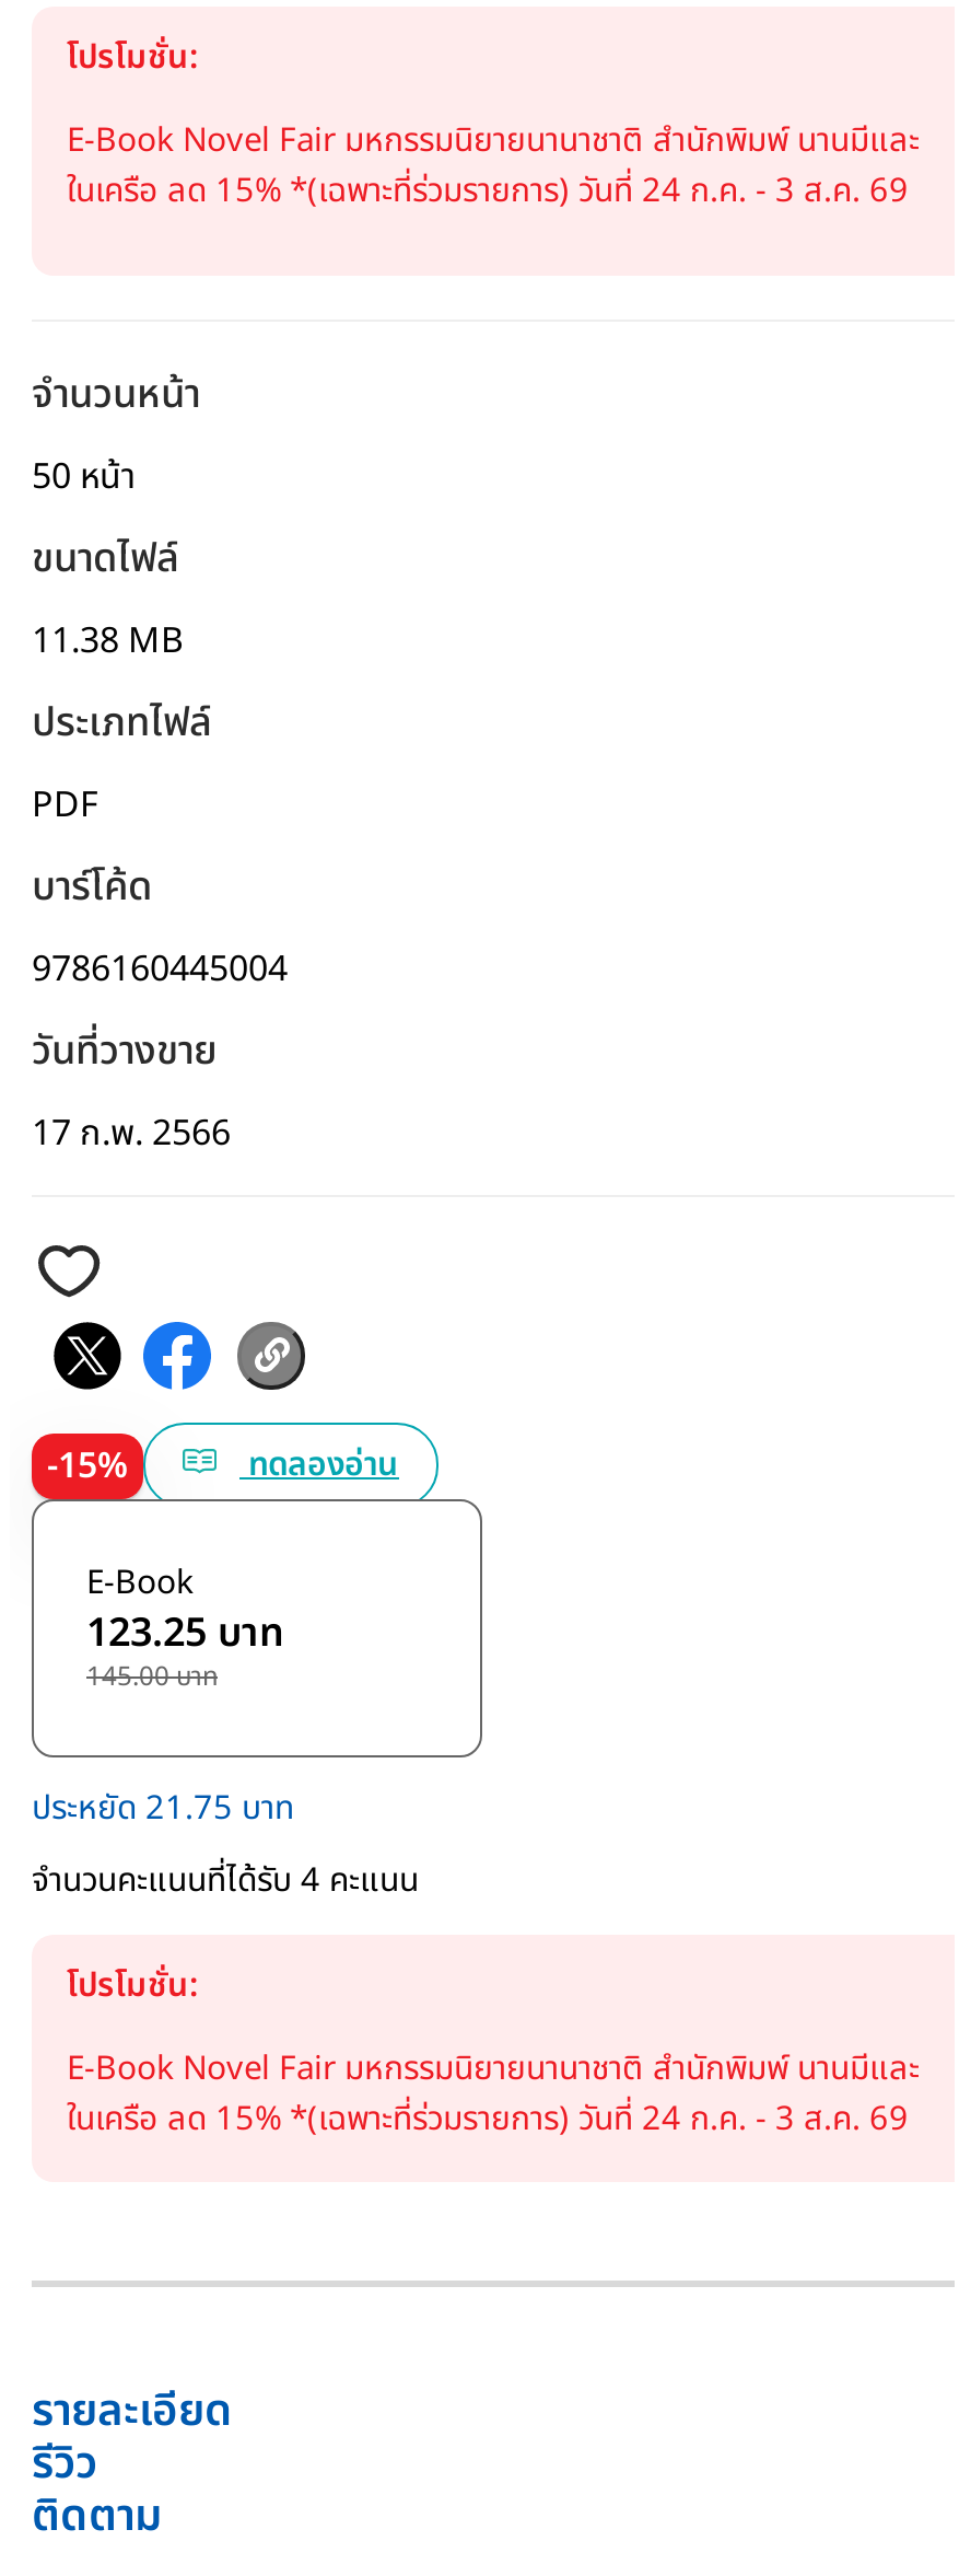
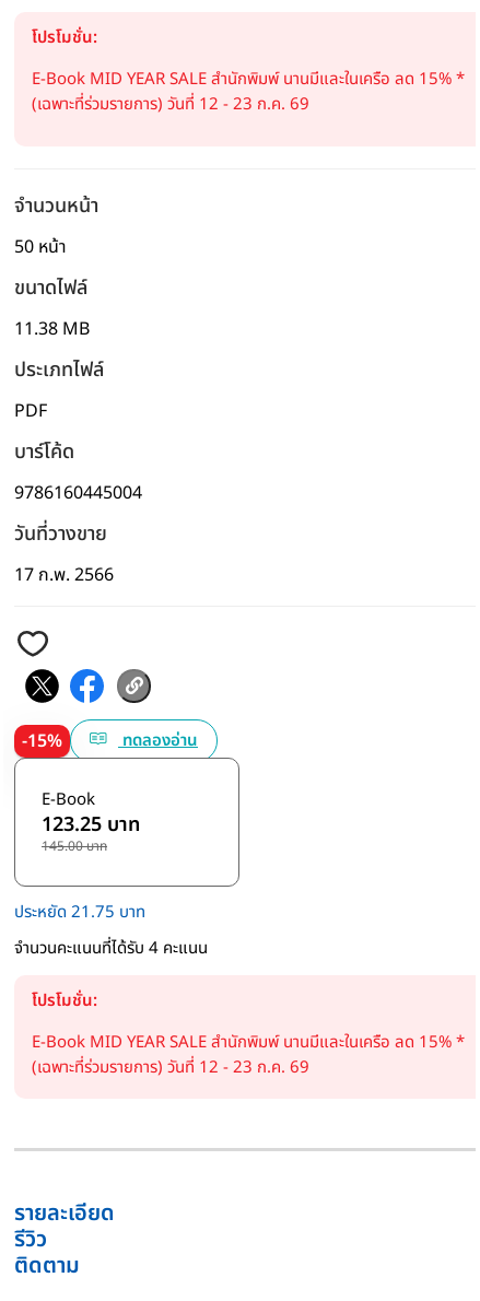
- E-Book Novel Fair มหกรรมนิยายนานาชาติ สำนักพิมพ์ นานมีและ
- ในเครือ ลด 15% *(เฉพาะที่ร่วมรายการ) วันที่ 24 ก.ค. - 3 ส.ค. 69
+ E-Book MID YEAR SALE สำนักพิมพ์ นานมีและในเครือ ลด 15% *
+ (เฉพาะที่ร่วมรายการ) วันที่ 12 - 23 ก.ค. 69

- E-Book Novel Fair มหกรรมนิยายนานาชาติ สำนักพิมพ์ นานมีและ
- ในเครือ ลด 15% *(เฉพาะที่ร่วมรายการ) วันที่ 24 ก.ค. - 3 ส.ค. 69
+ E-Book MID YEAR SALE สำนักพิมพ์ นานมีและในเครือ ลด 15% *
+ (เฉพาะที่ร่วมรายการ) วันที่ 12 - 23 ก.ค. 69
